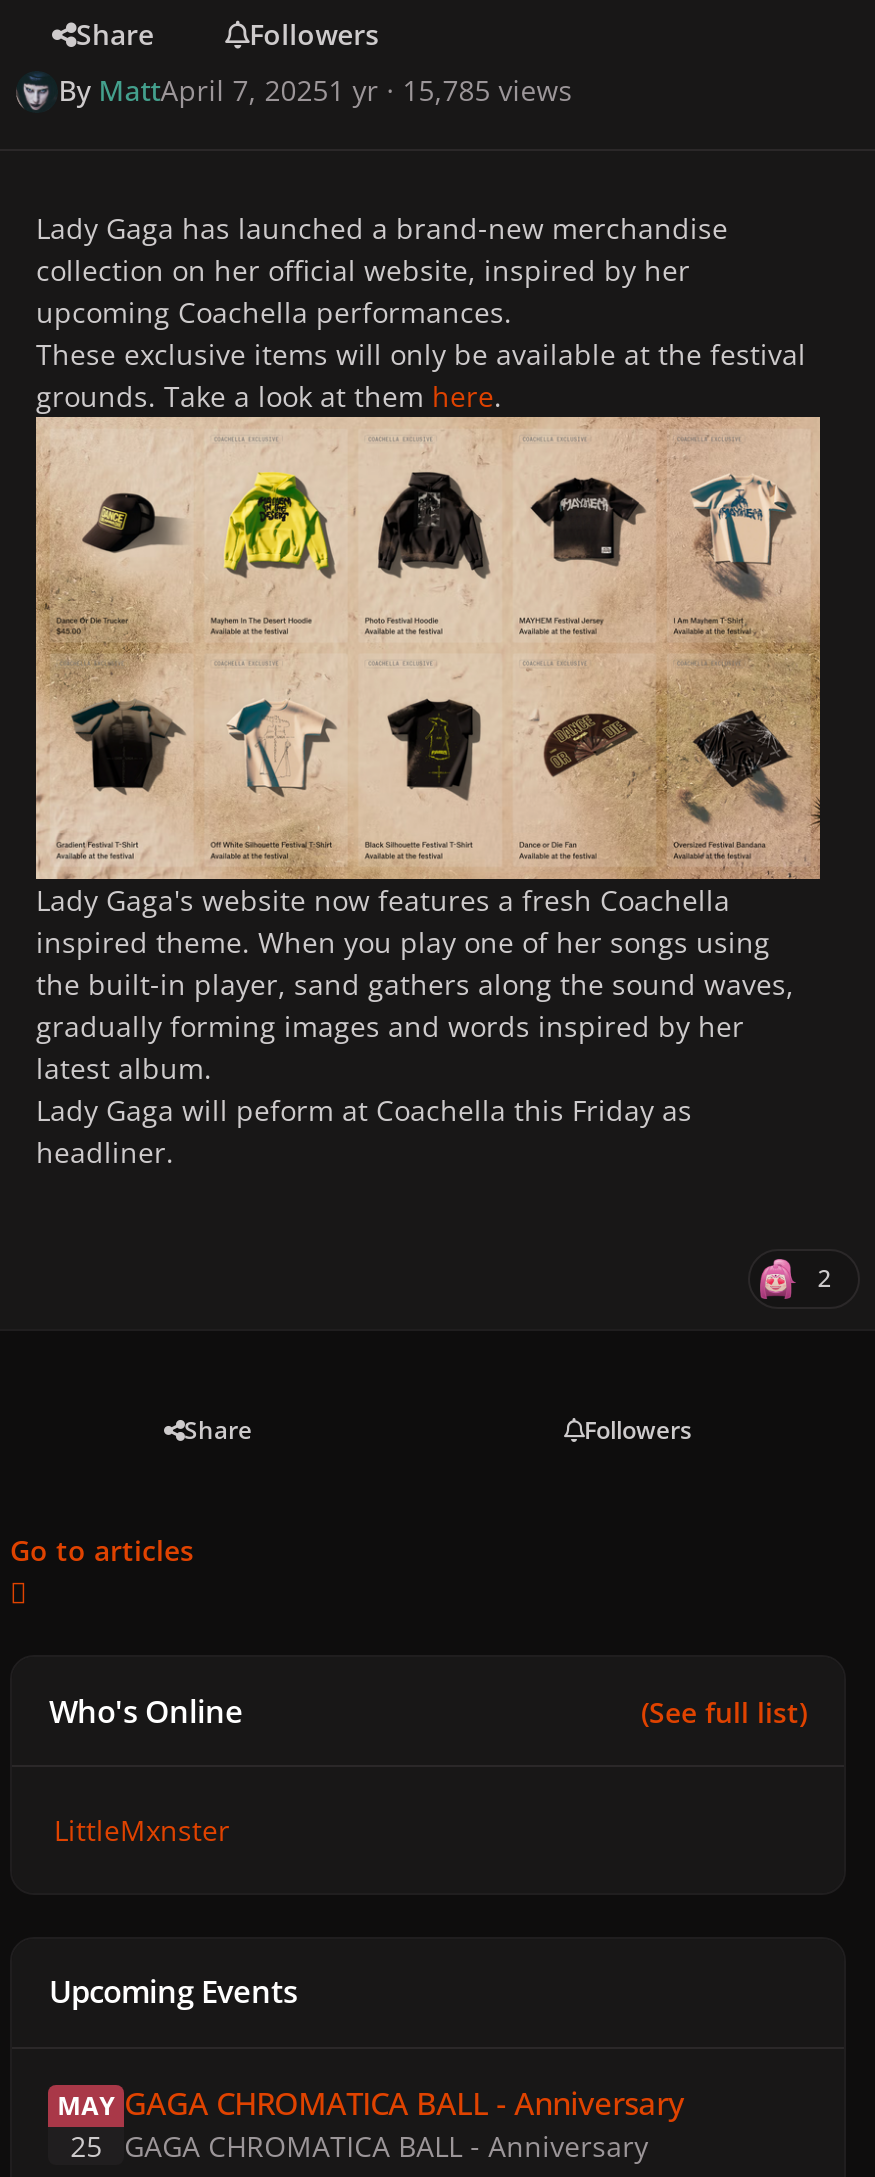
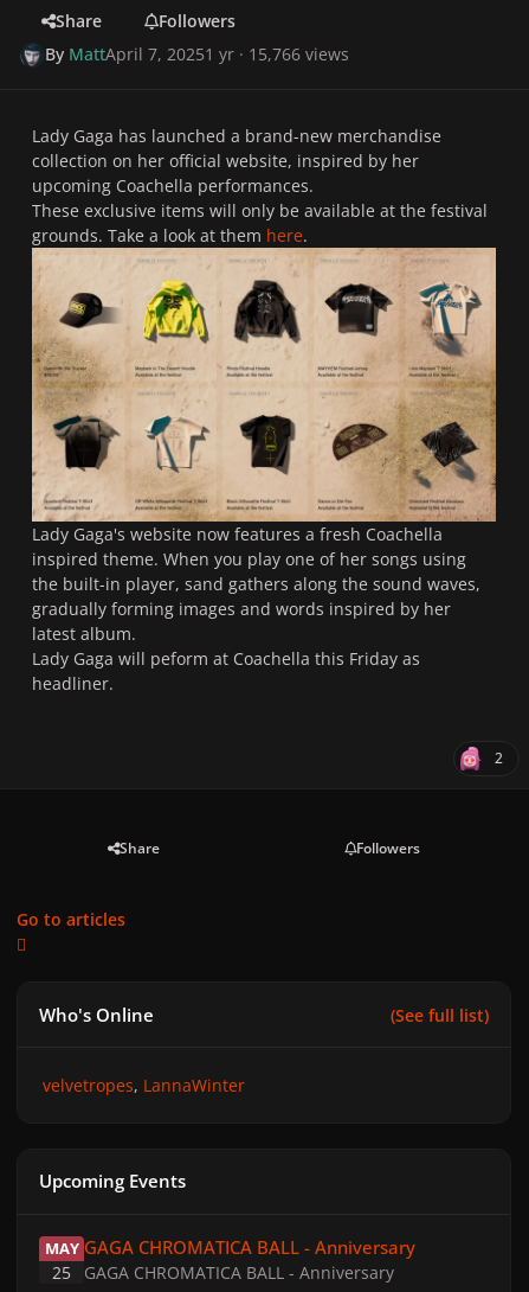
- By MattApril 7, 20251 yr · 15,785 views
+ By MattApril 7, 20251 yr · 15,766 views

- LittleMxnster
+ velvetropes LannaWinter
